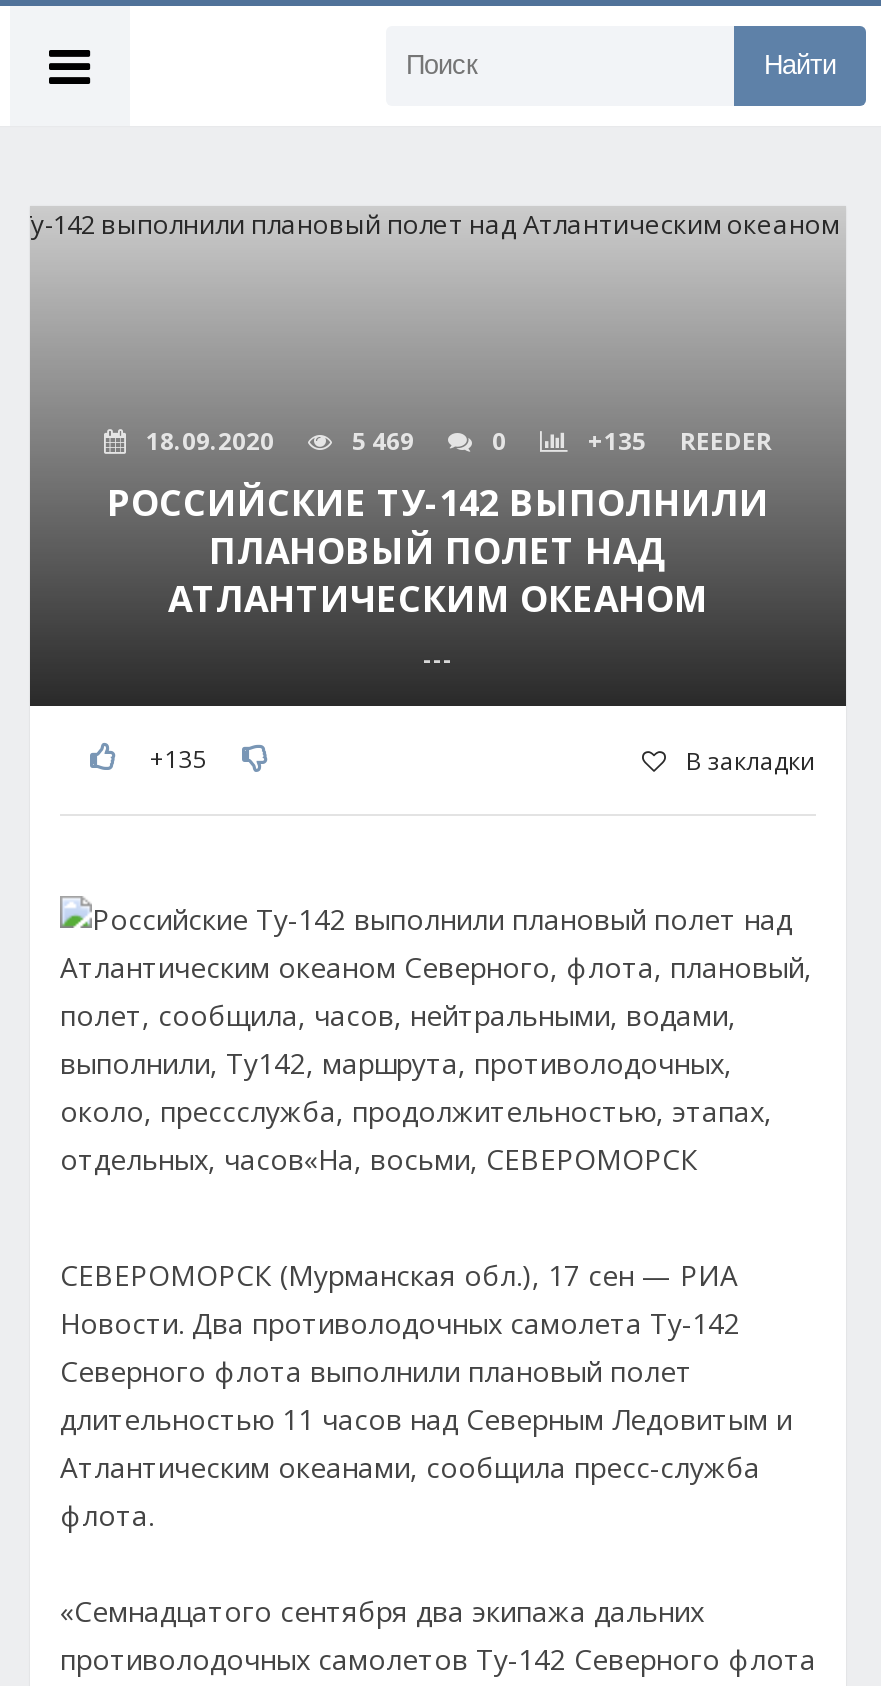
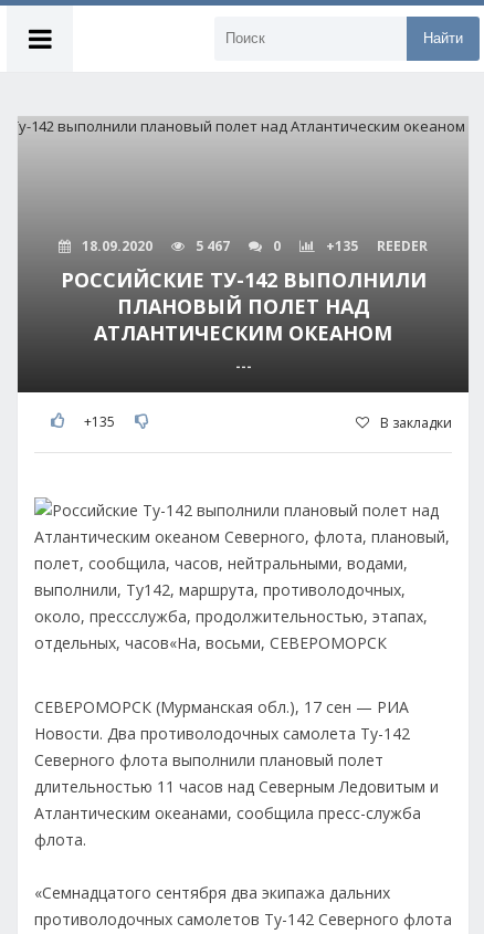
- 5 469
+ 5 467
